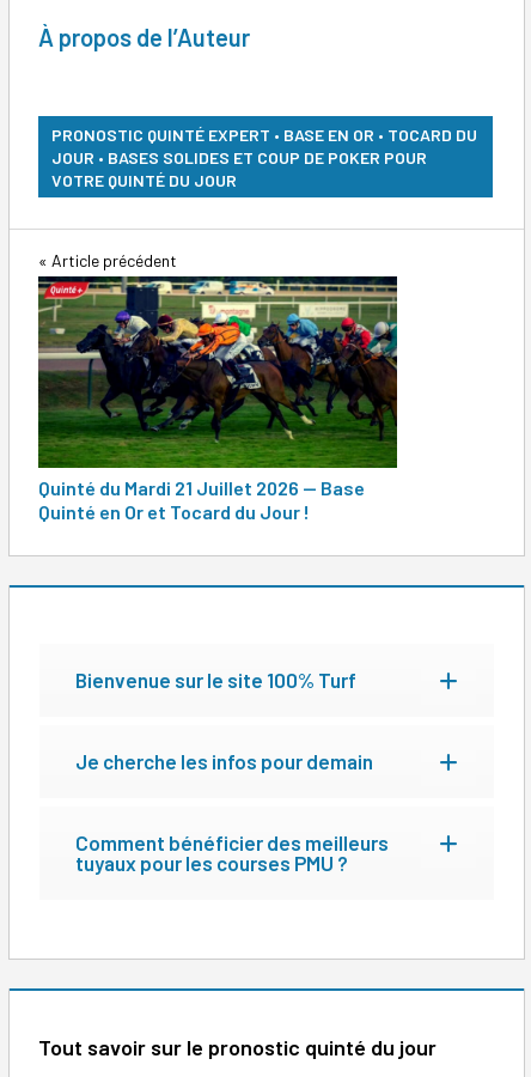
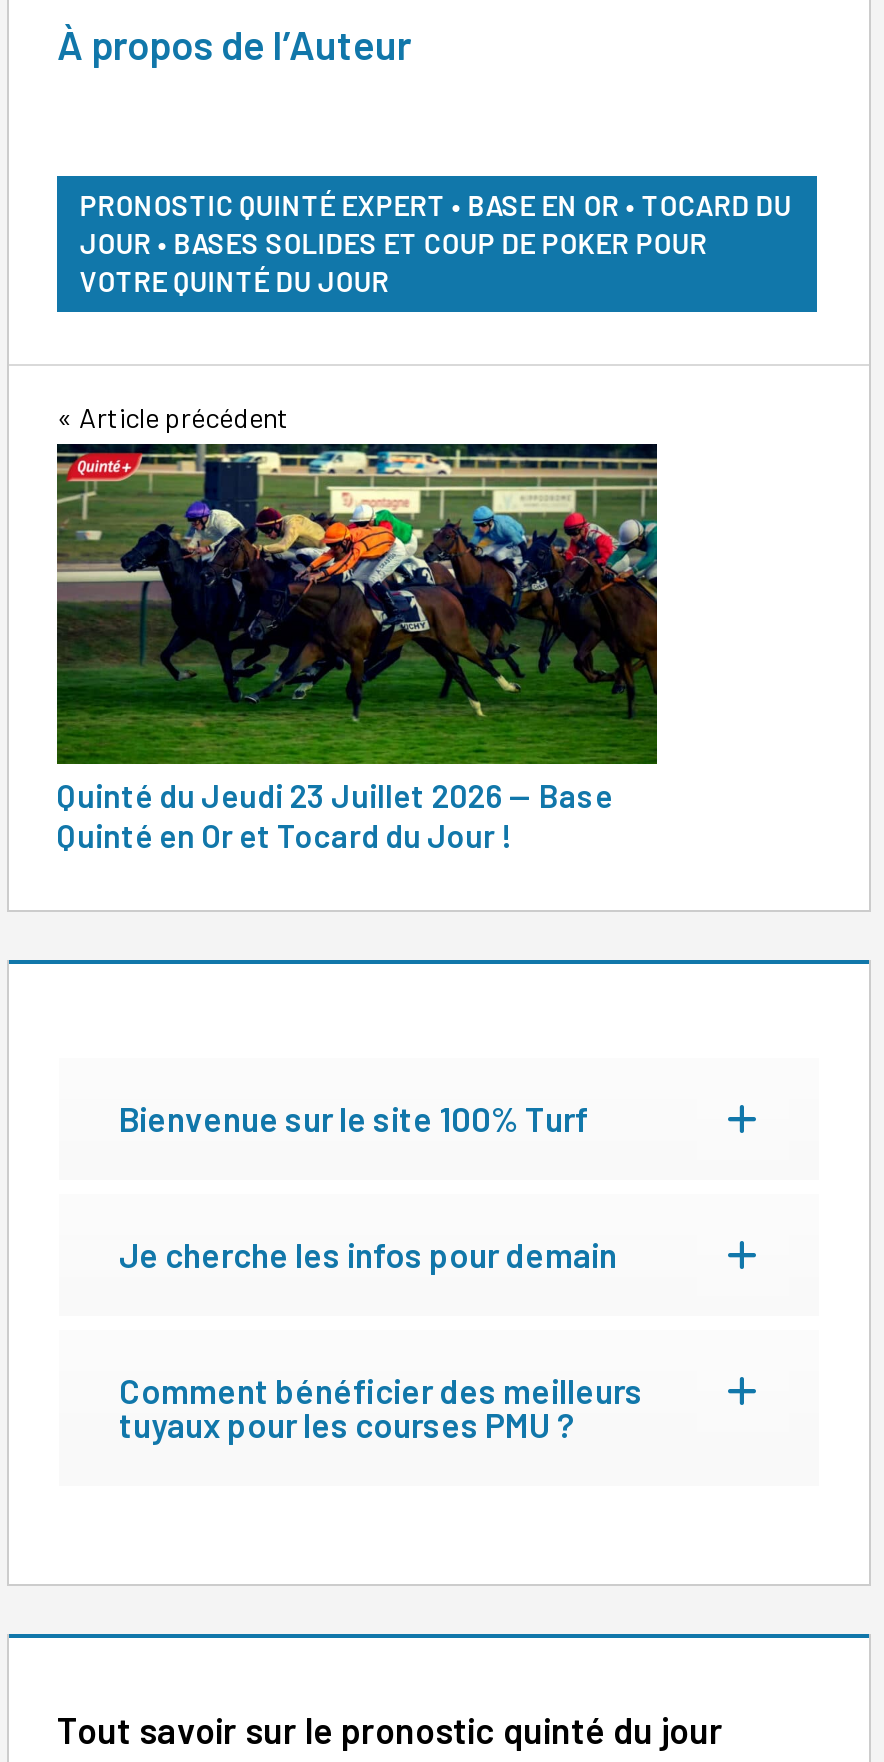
- Quinté du Mardi 21 Juillet 2026 — Base
+ Quinté du Jeudi 23 Juillet 2026 — Base
